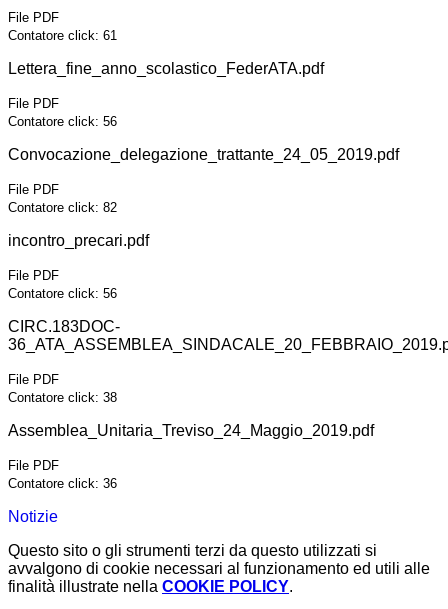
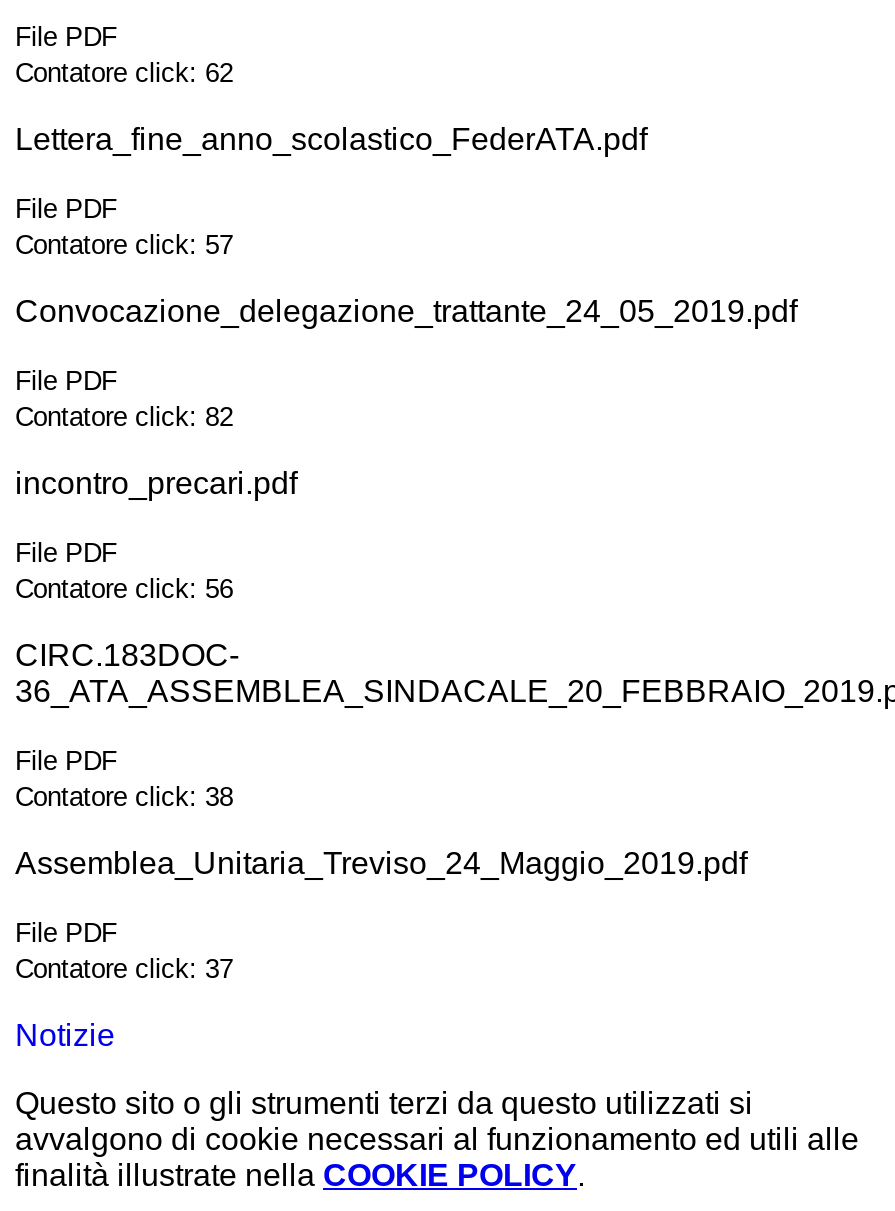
- Contatore click: 61
+ Contatore click: 62

- Contatore click: 56
+ Contatore click: 57

- Contatore click: 36
+ Contatore click: 37
